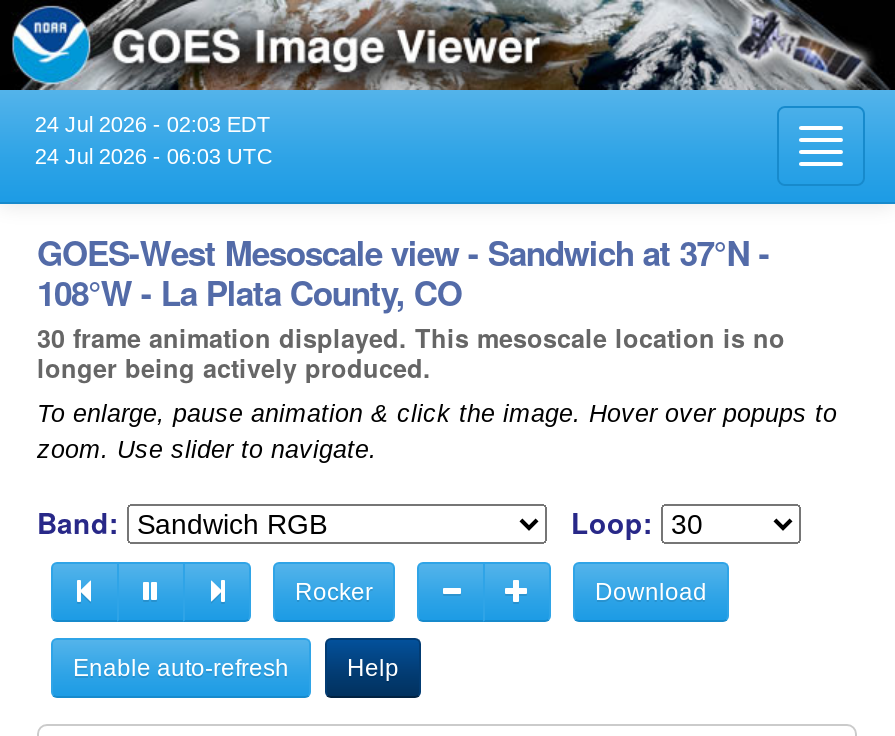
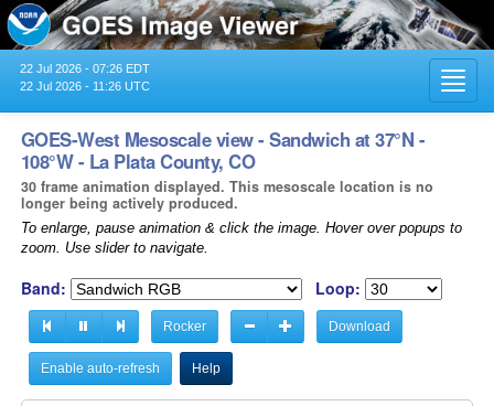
- 24 Jul 2026 - 02:03 EDT
+ 22 Jul 2026 - 07:26 EDT

- 24 Jul 2026 - 06:03 UTC
+ 22 Jul 2026 - 11:26 UTC
